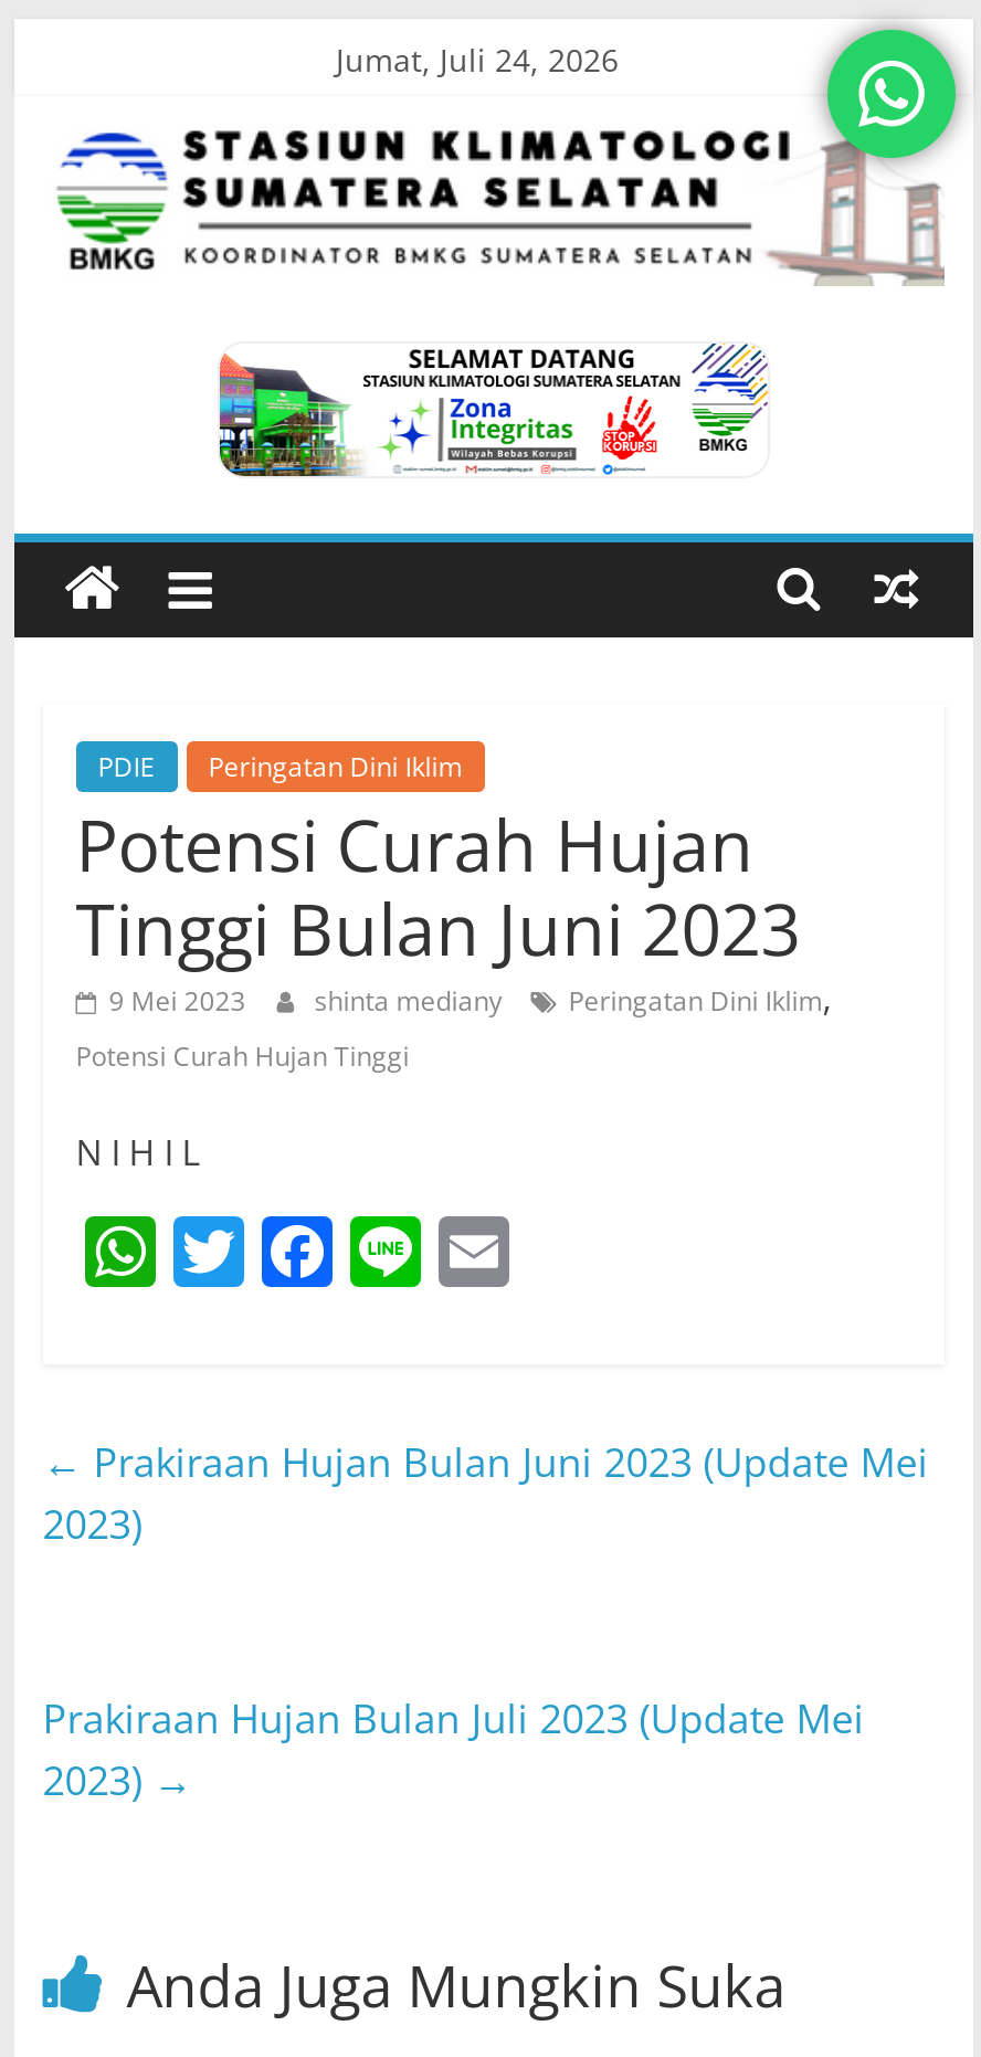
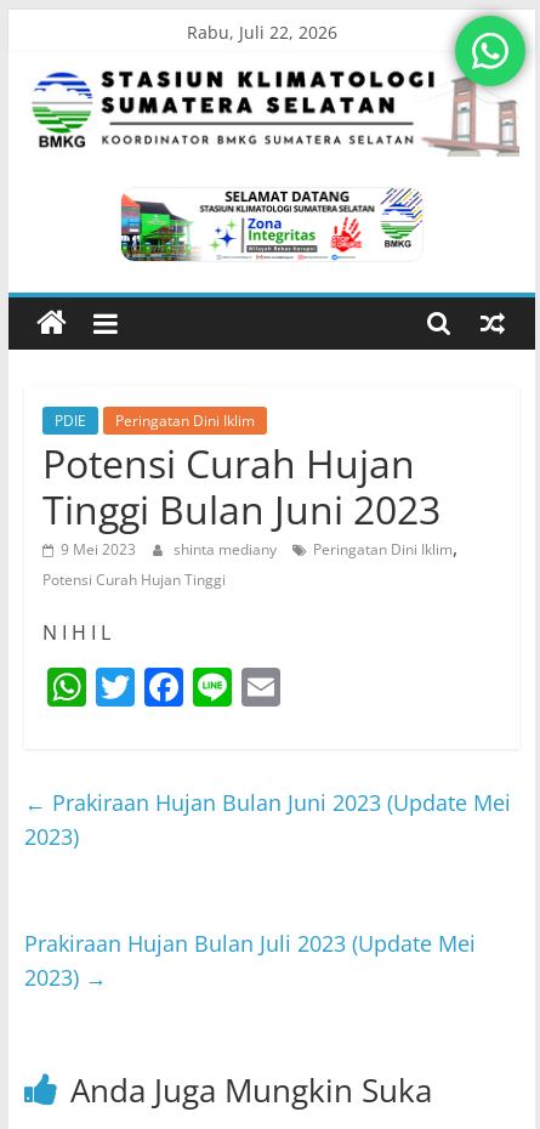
- Jumat, Juli 24, 2026
+ Rabu, Juli 22, 2026
